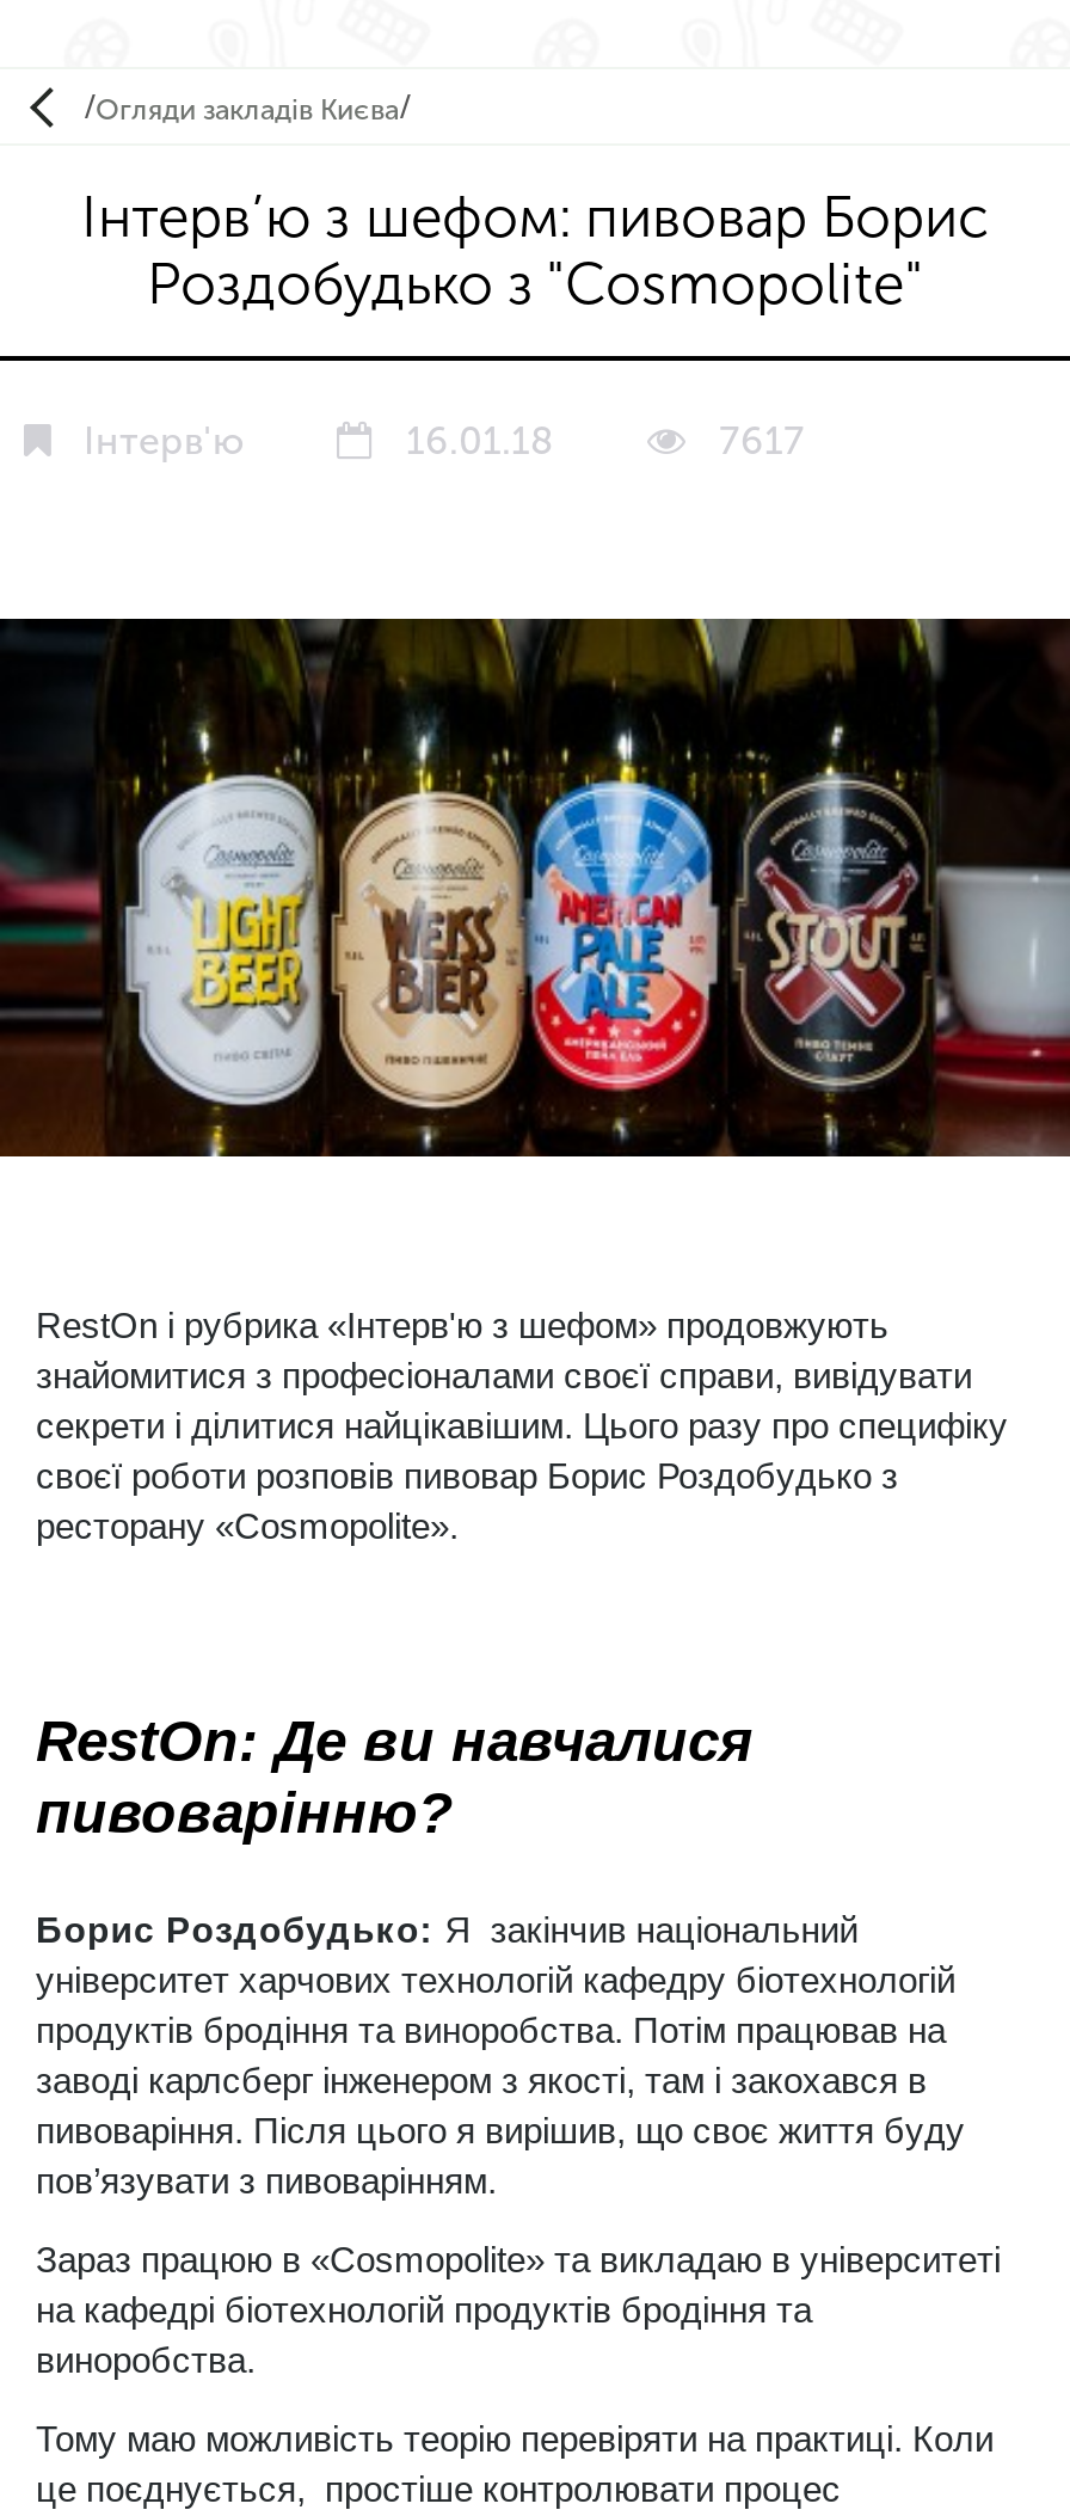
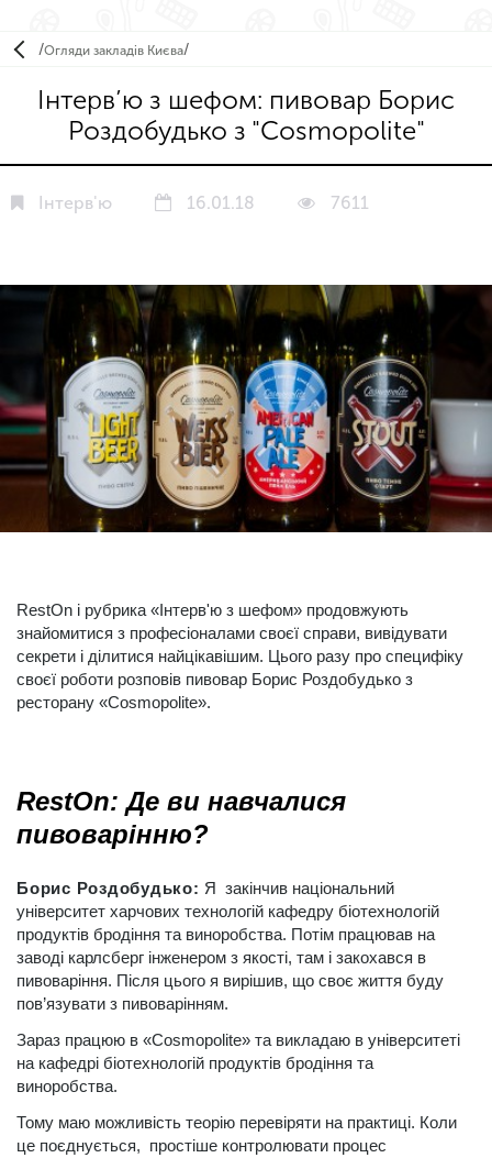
- 7617
+ 7611
